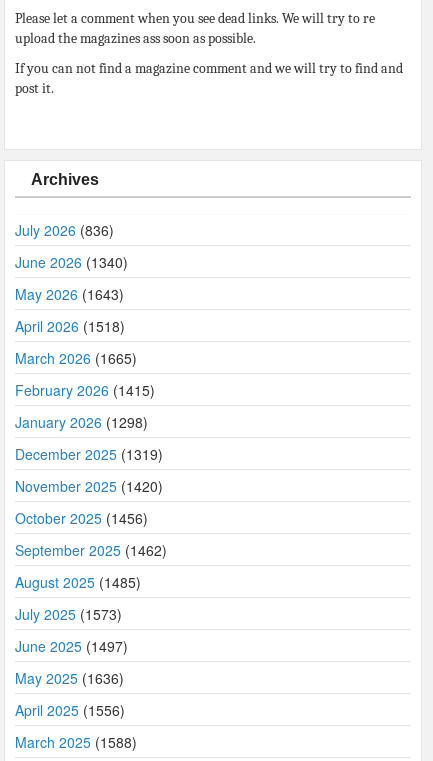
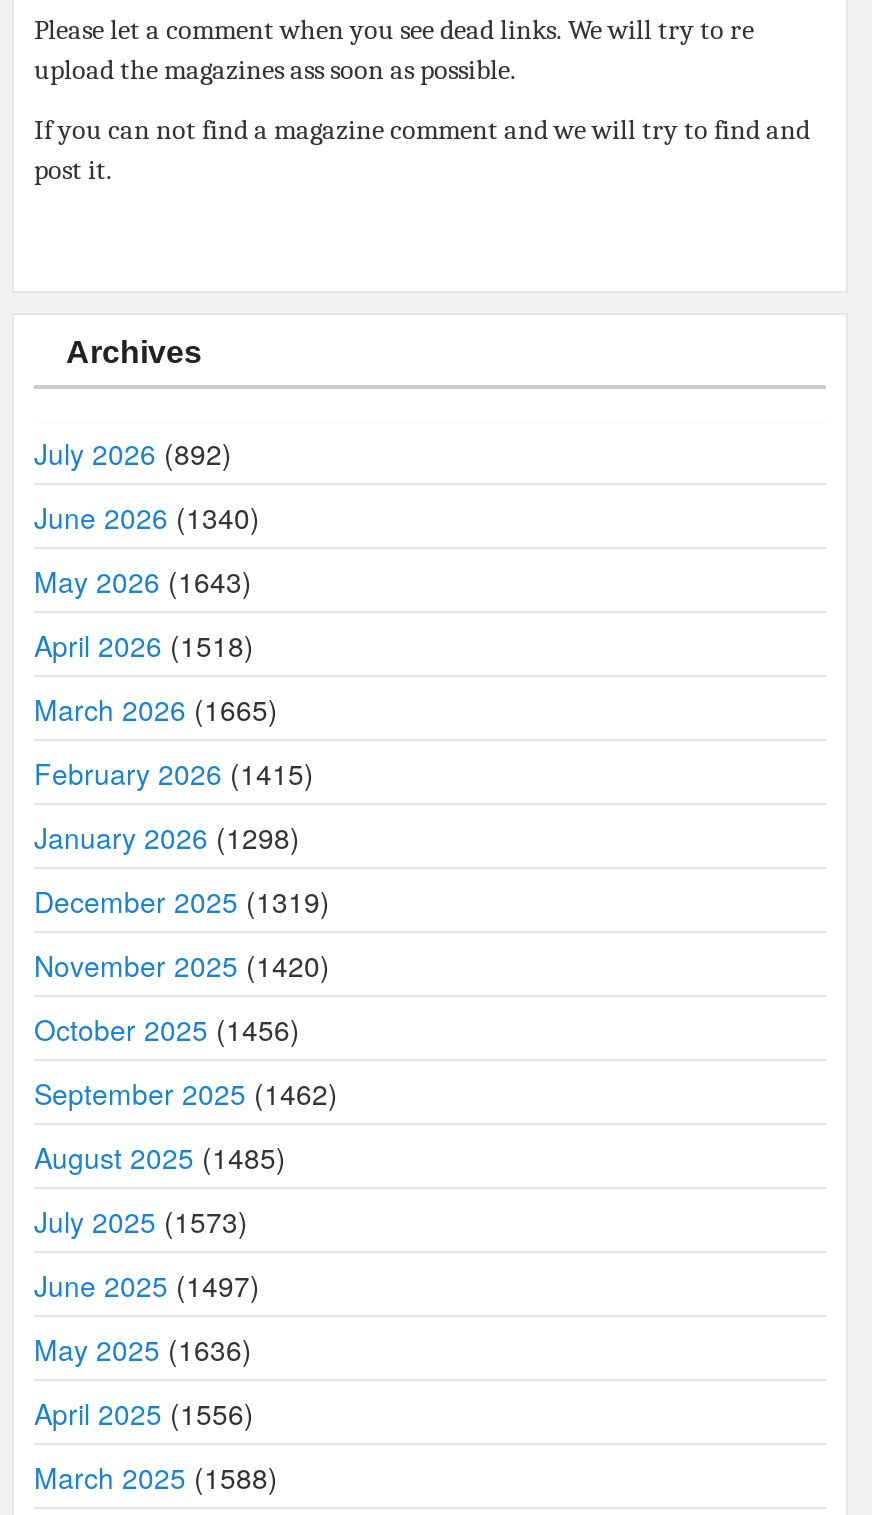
- July 2026 (836)
+ July 2026 (892)
